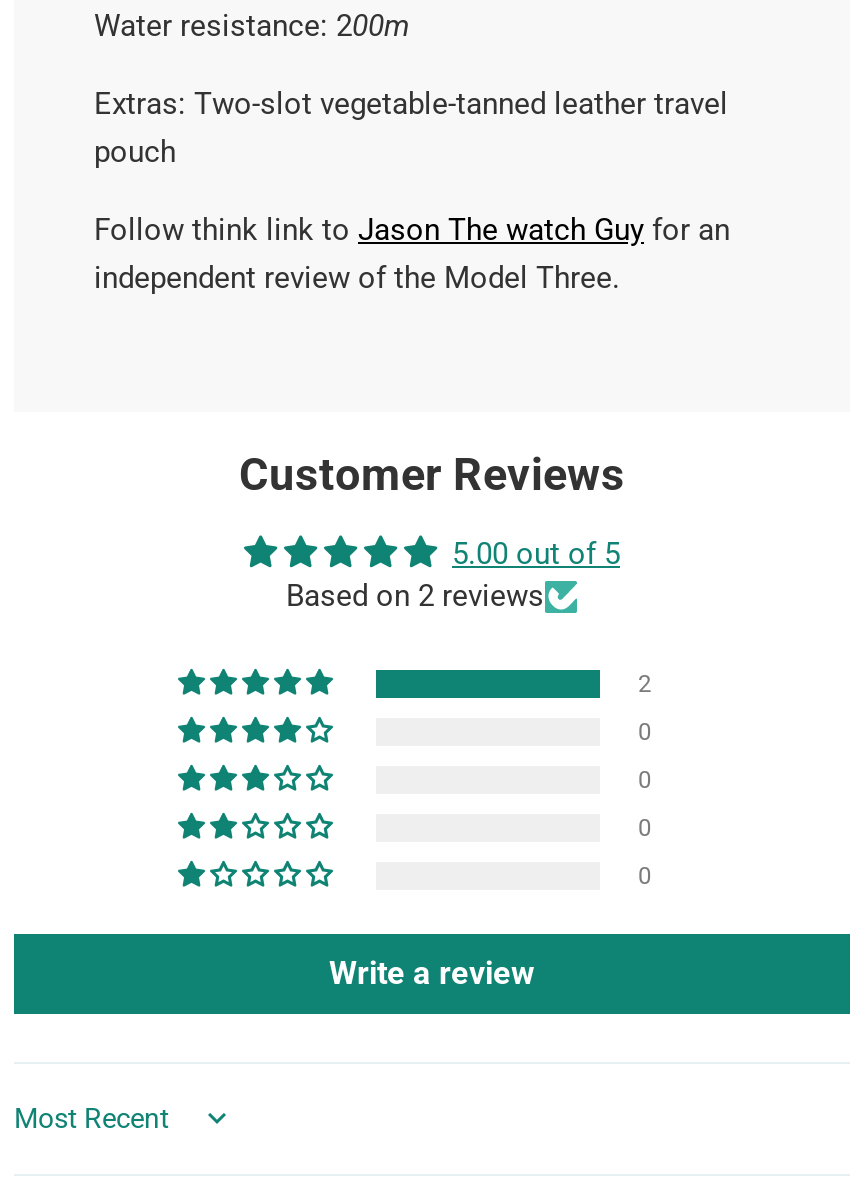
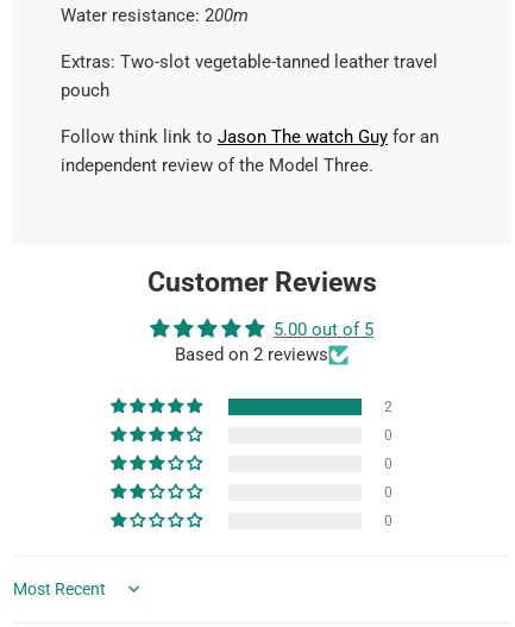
- Write a review
